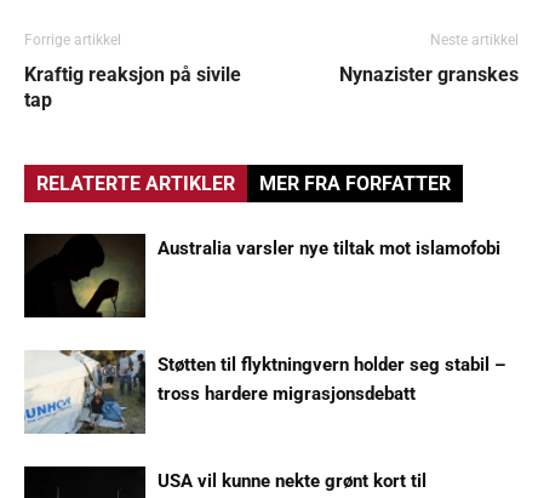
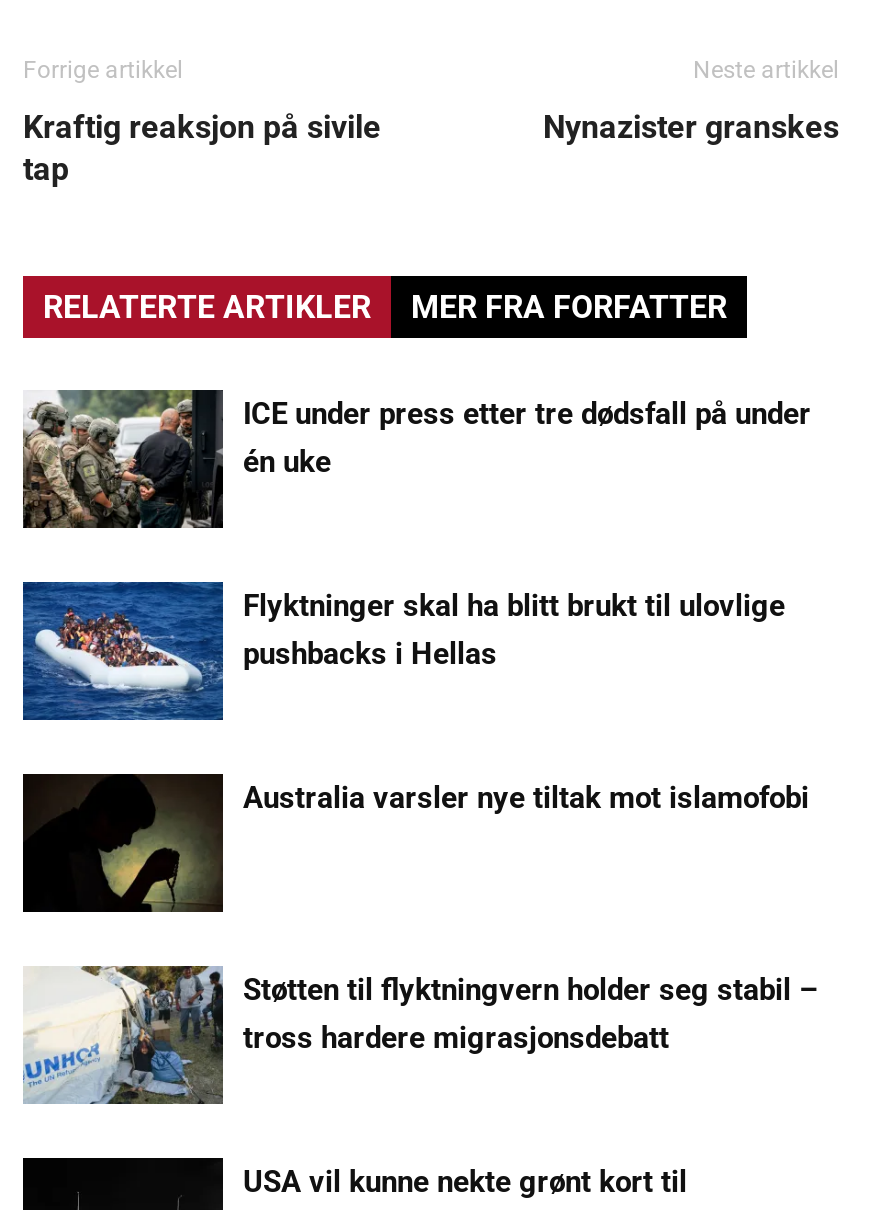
+ [image]
+ ICE under press etter tre dødsfall på under
+ én uke

+ [image]
+ Flyktninger skal ha blitt brukt til ulovlige
+ pushbacks i Hellas
